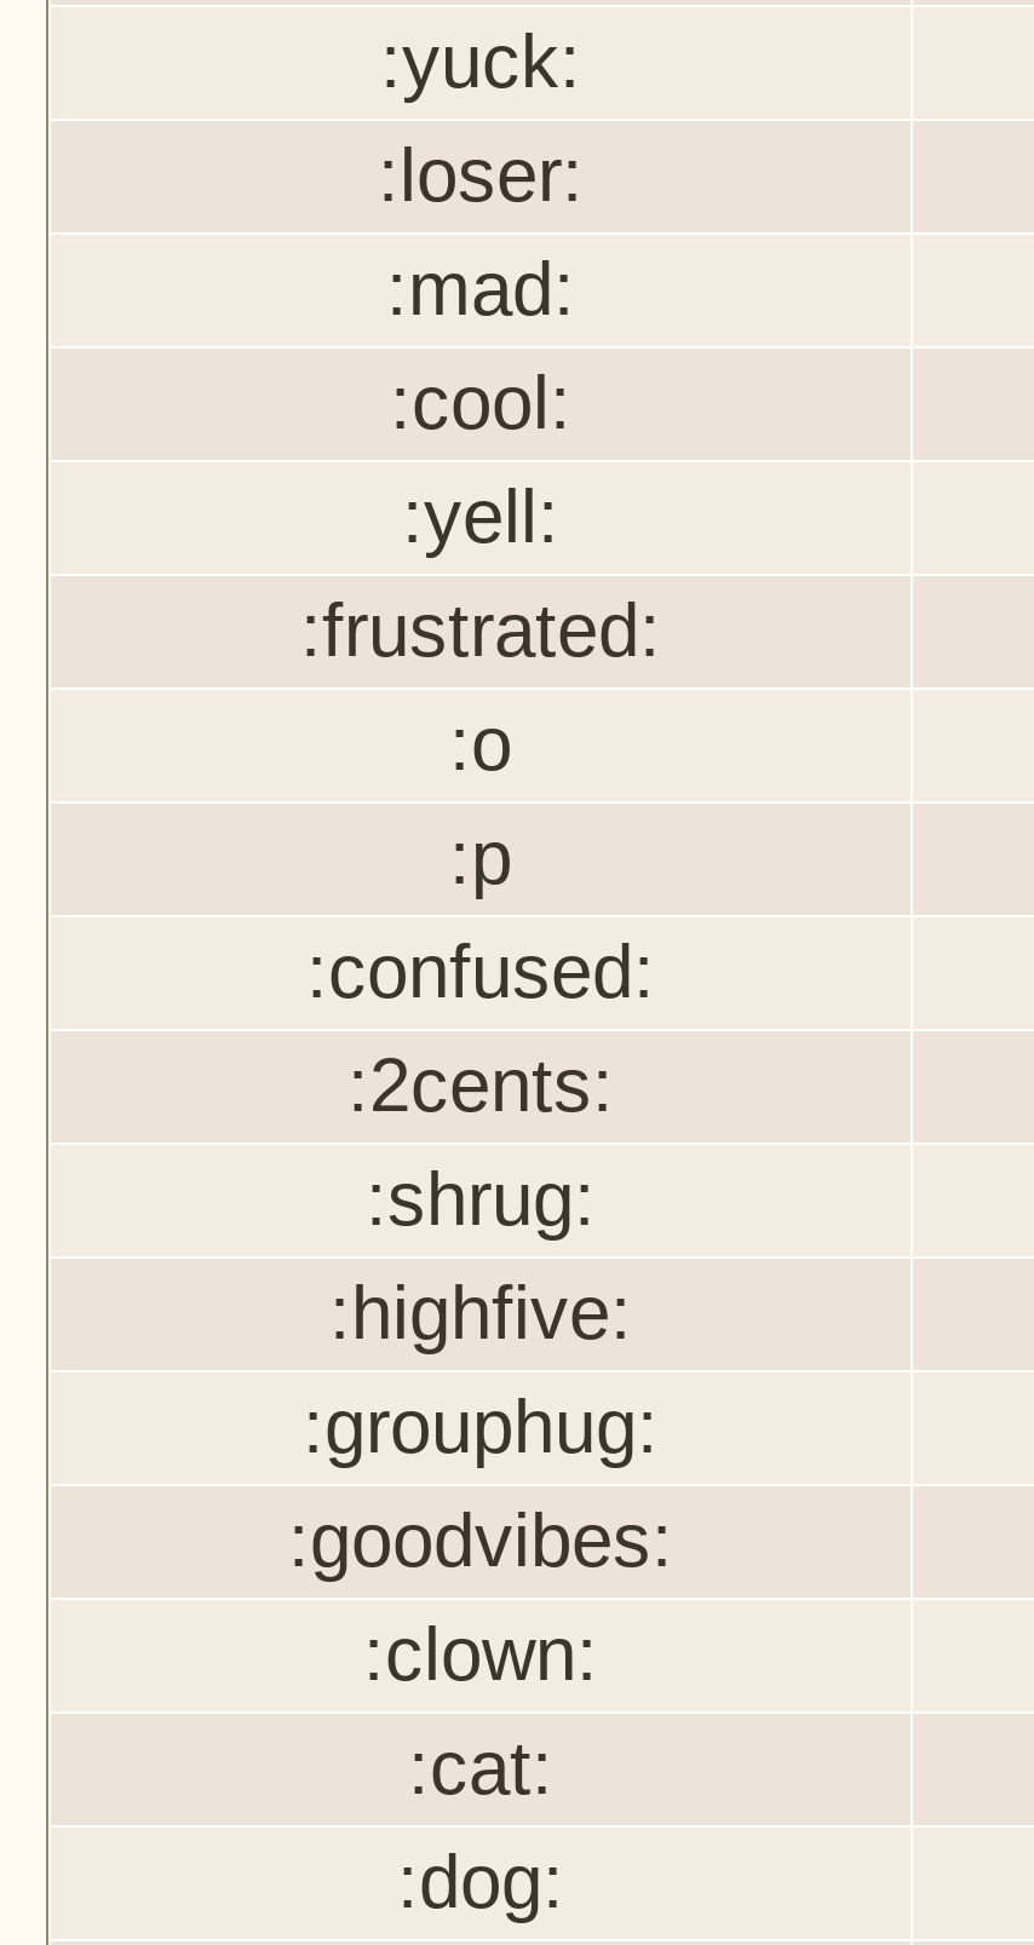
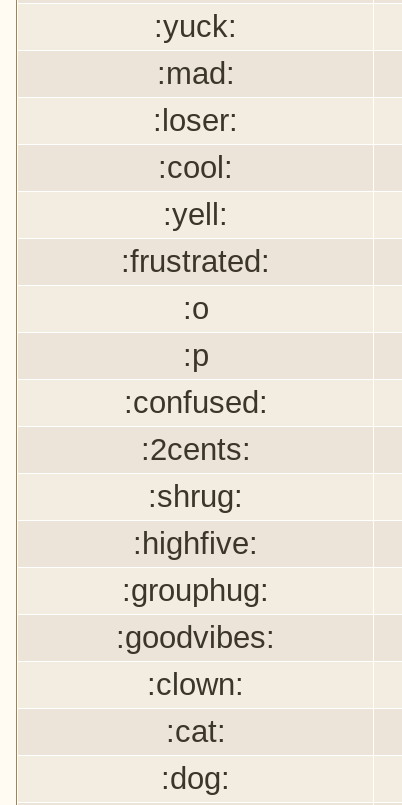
moved down: :loser:

moved up: :mad:
